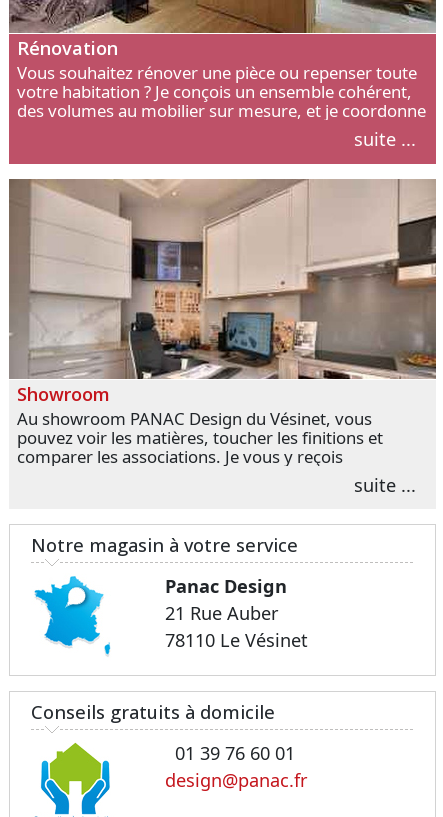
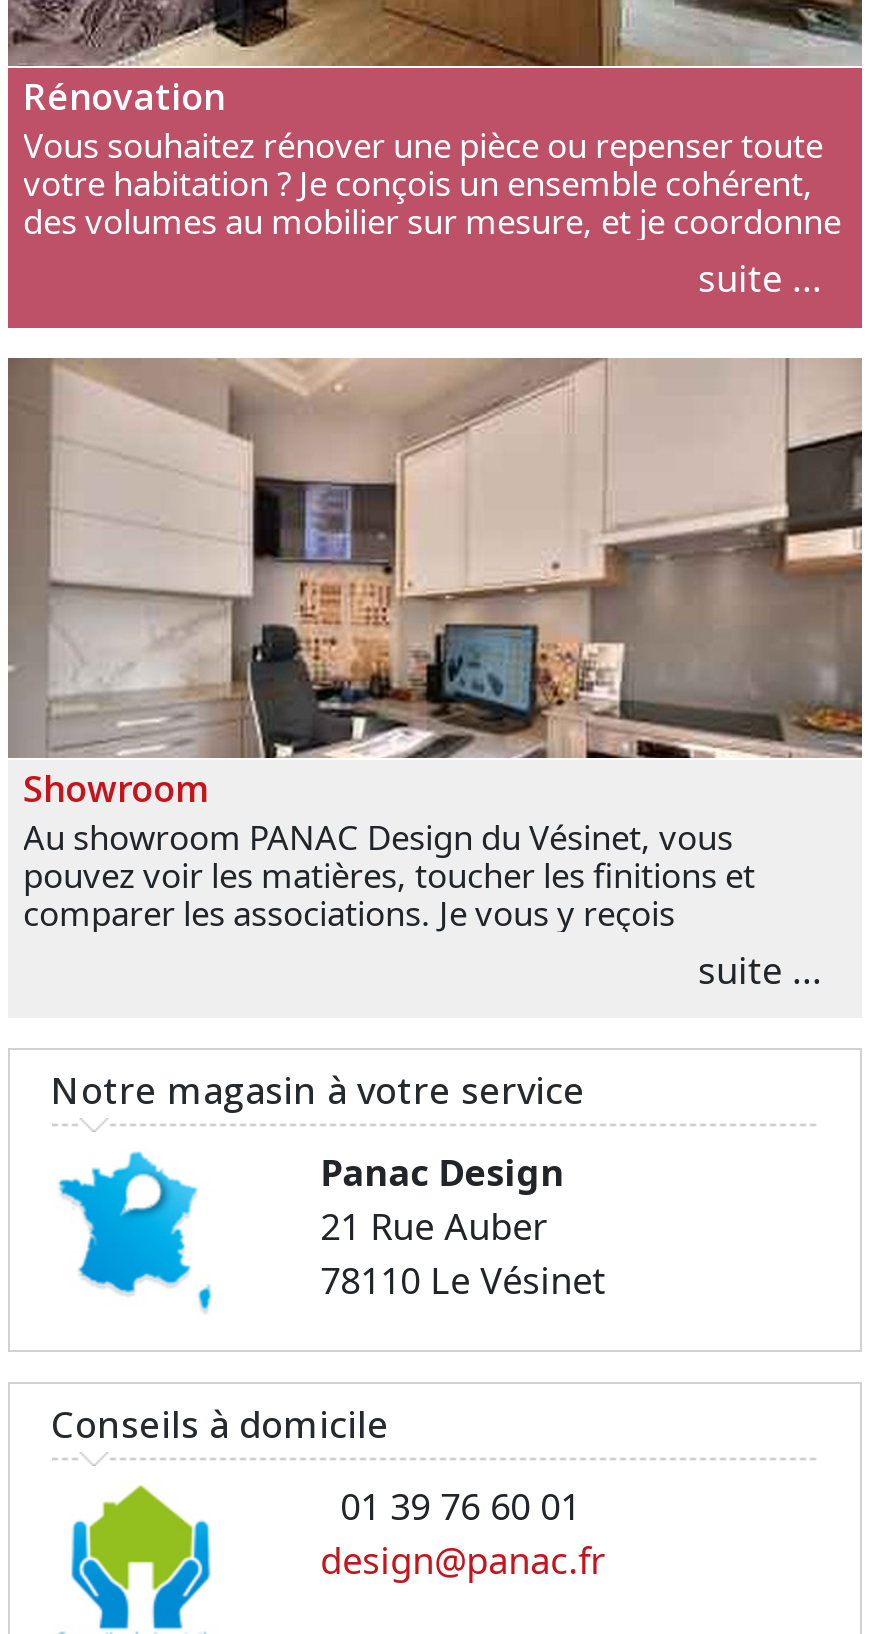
- Conseils gratuits à domicile
+ Conseils à domicile
